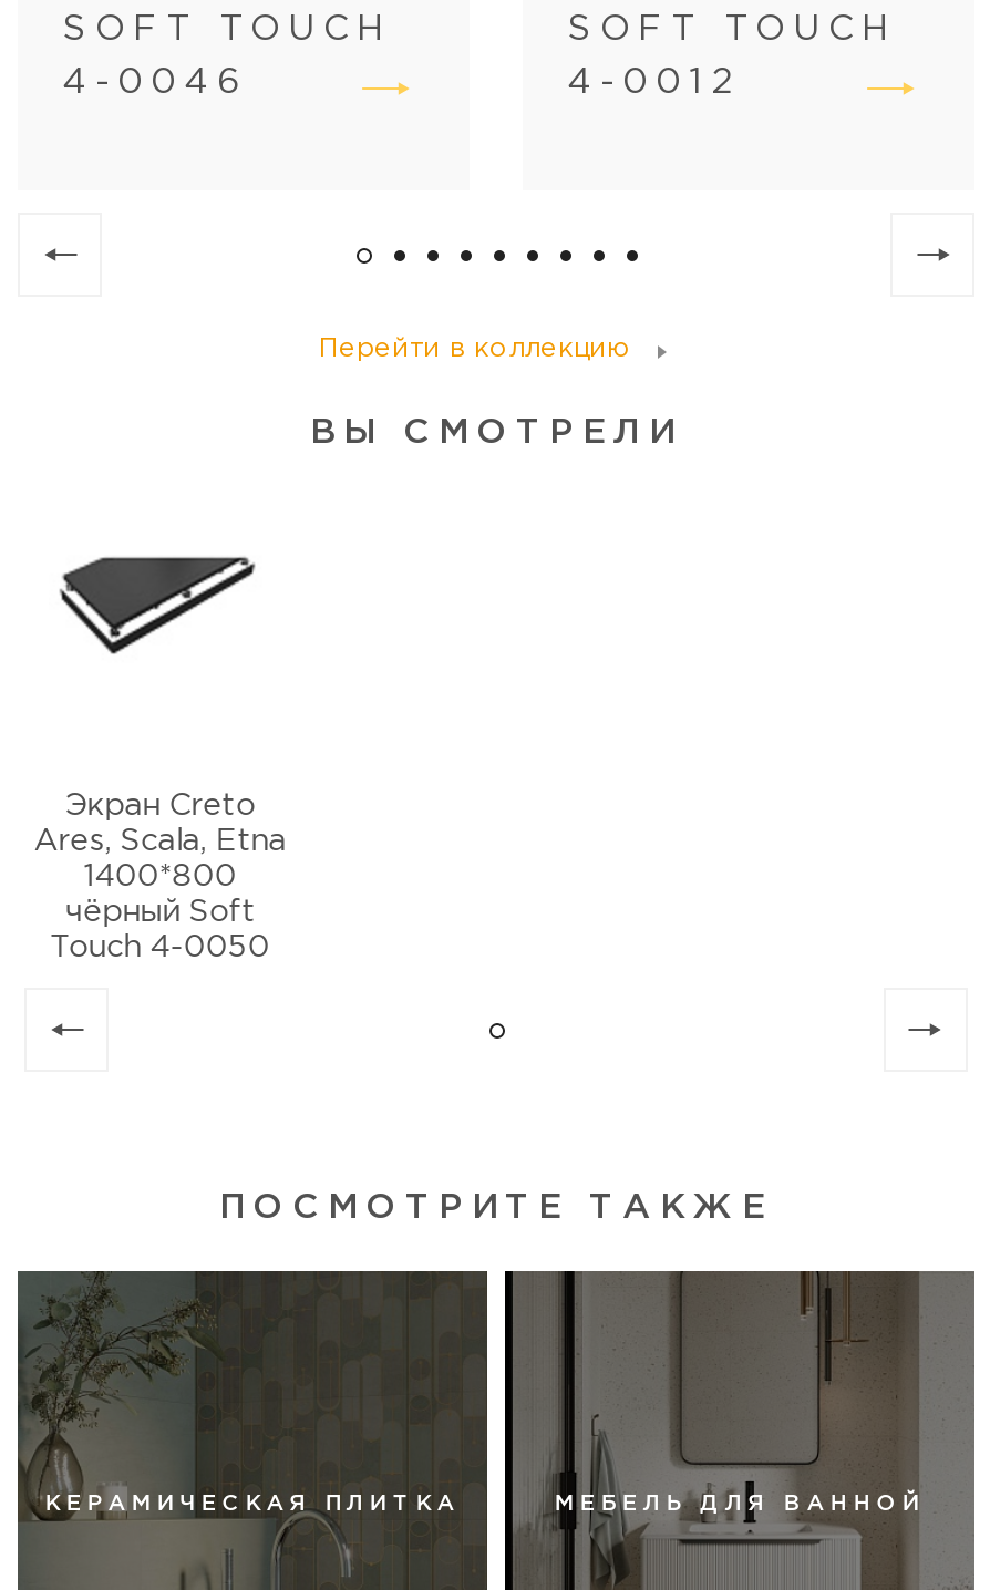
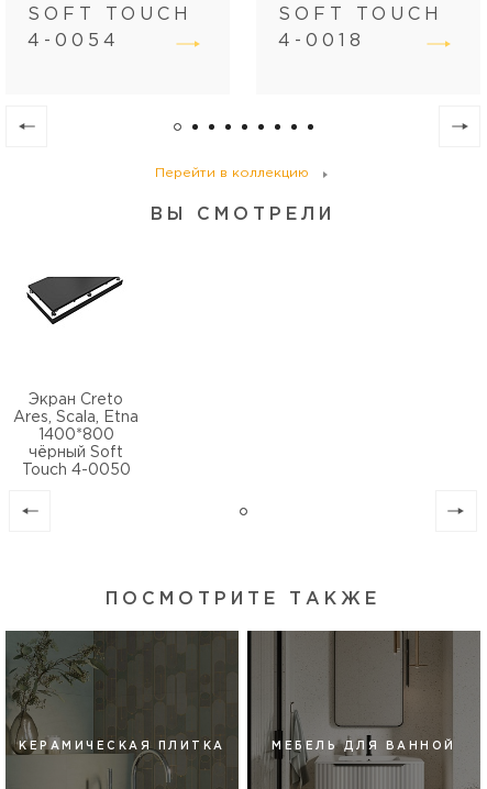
- 4-0046
+ 4-0054

- 4-0012
+ 4-0018
